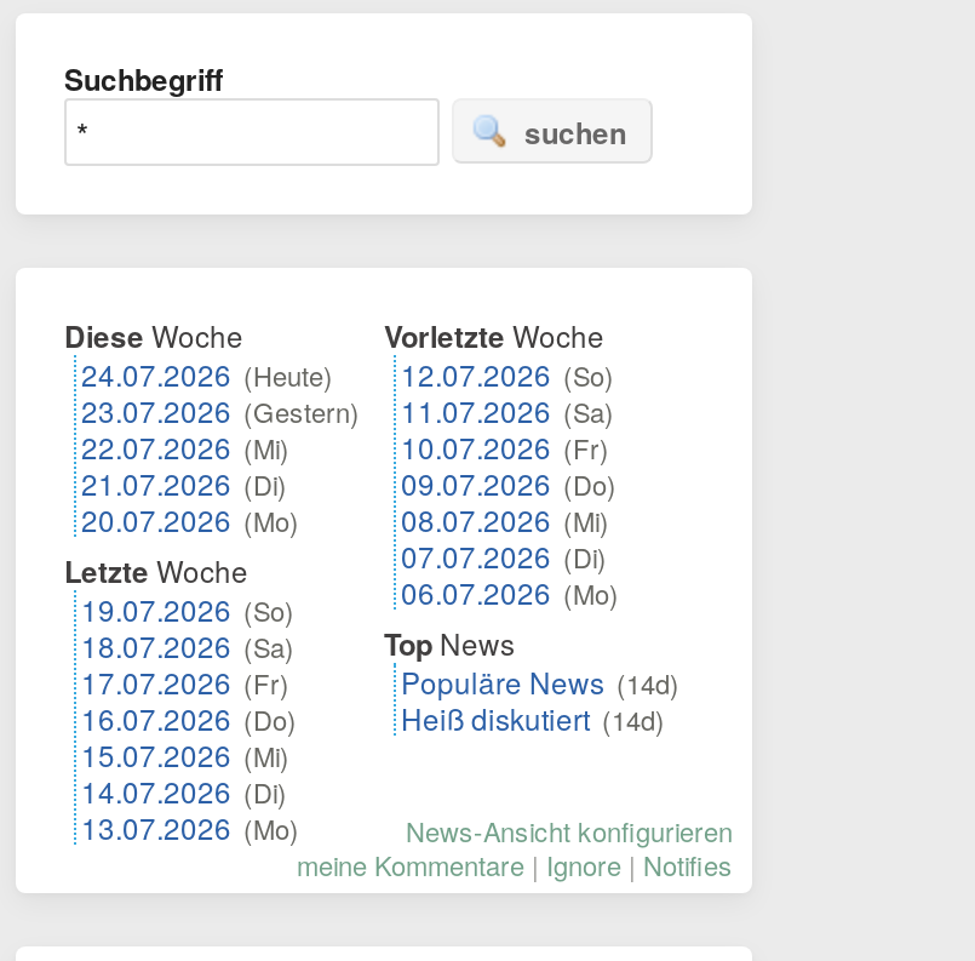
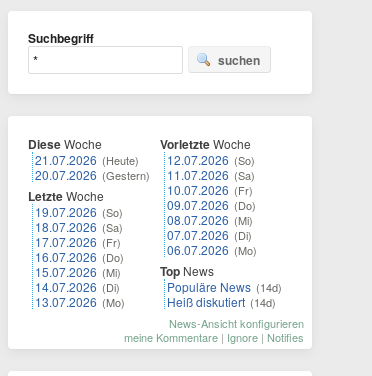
- 24.07.2026 (Heute)
- 23.07.2026 (Gestern)
- 22.07.2026 (Mi)
- 21.07.2026 (Di)
- 20.07.2026 (Mo)
+ 21.07.2026 (Heute)
+ 20.07.2026 (Gestern)

moved up: Letzte Woche | 19.07.2026 (So) | 18.07.2026 (Sa) | 17.07.2026 (Fr) | 16.07.2026 (Do) | 15.07.2026 (Mi) | 14.07.2026 (Di) | 13.07.2026 (Mo)
